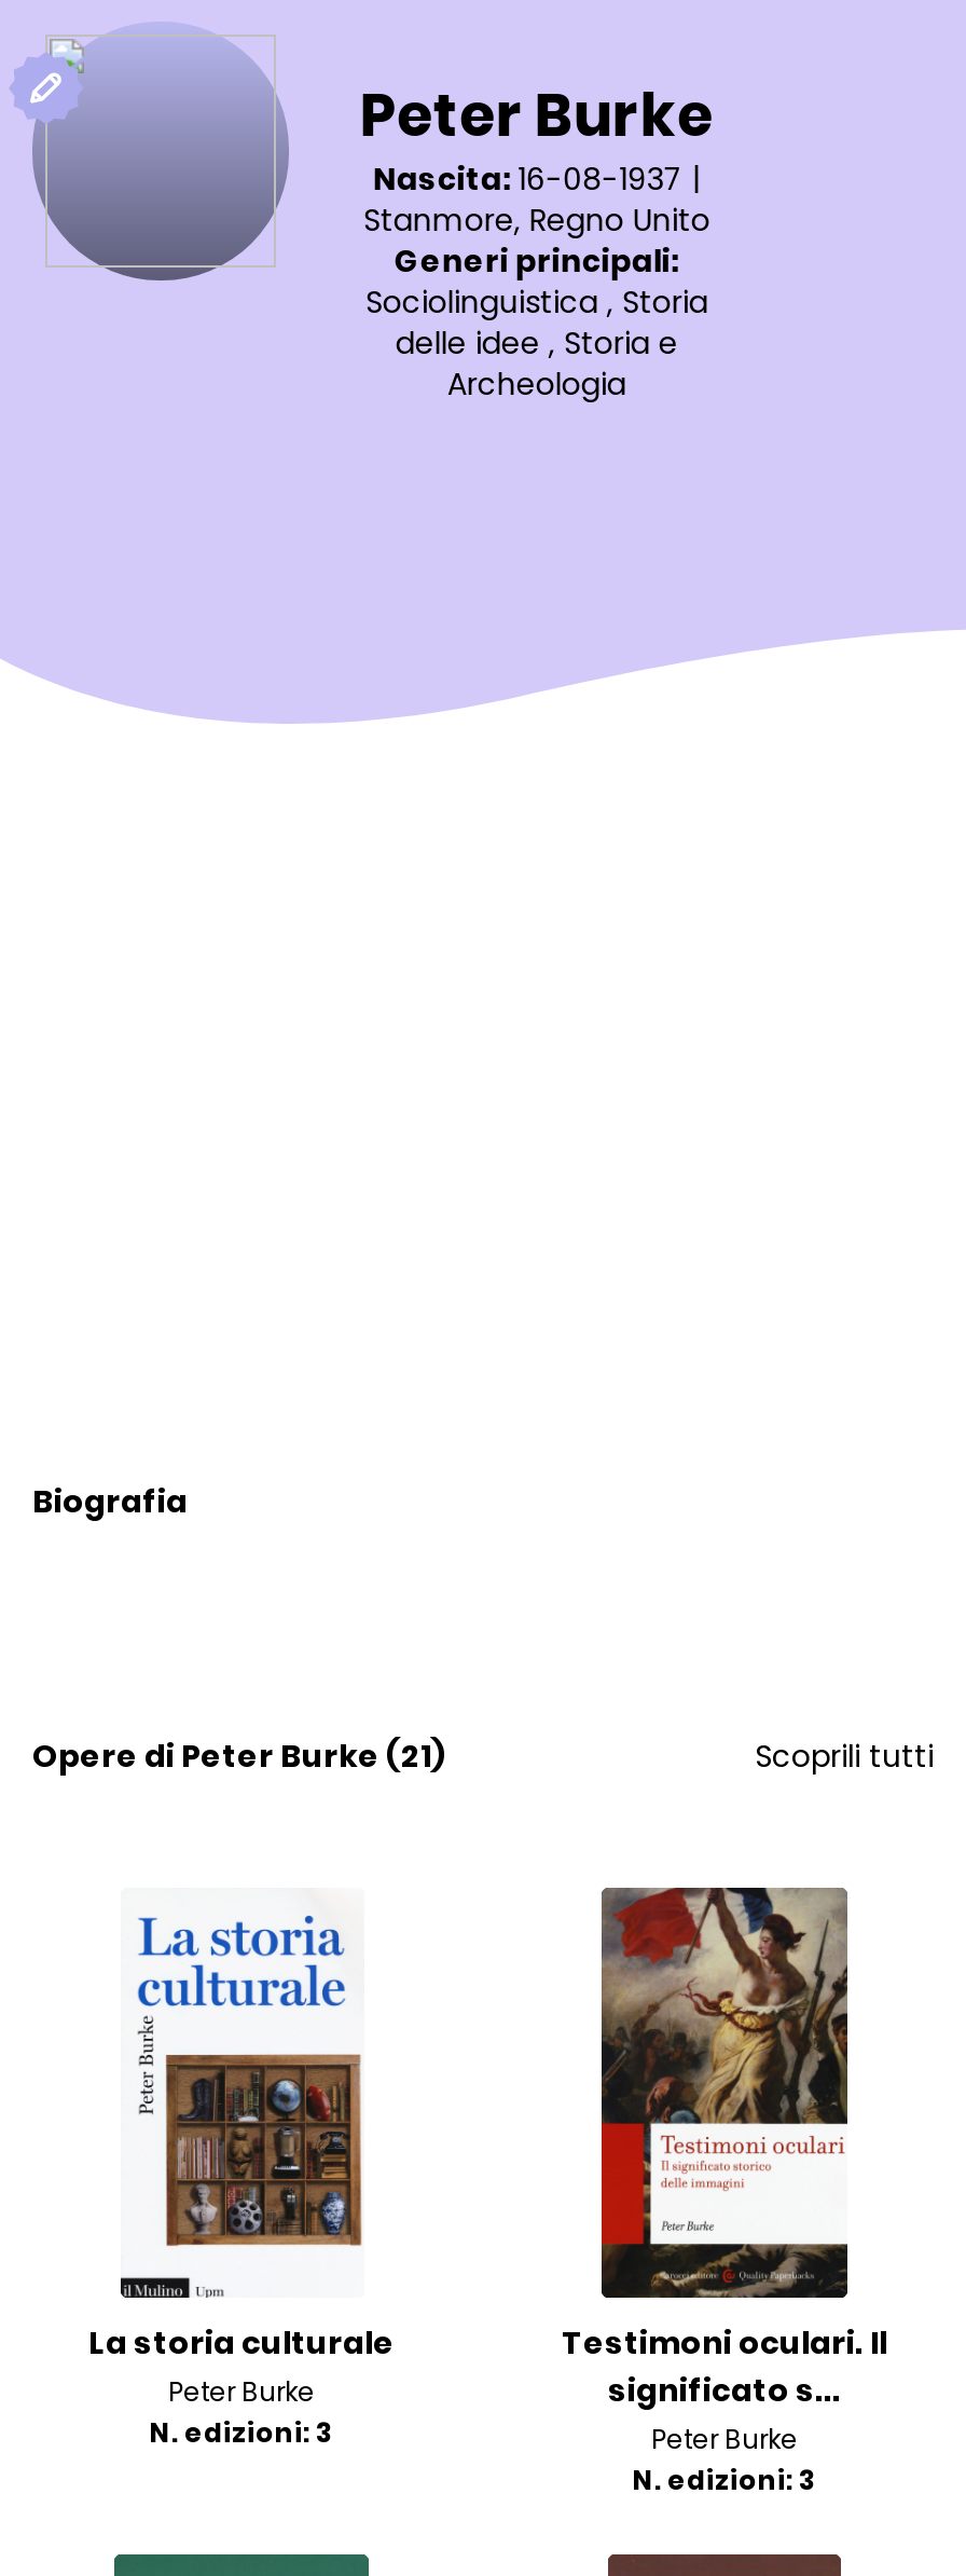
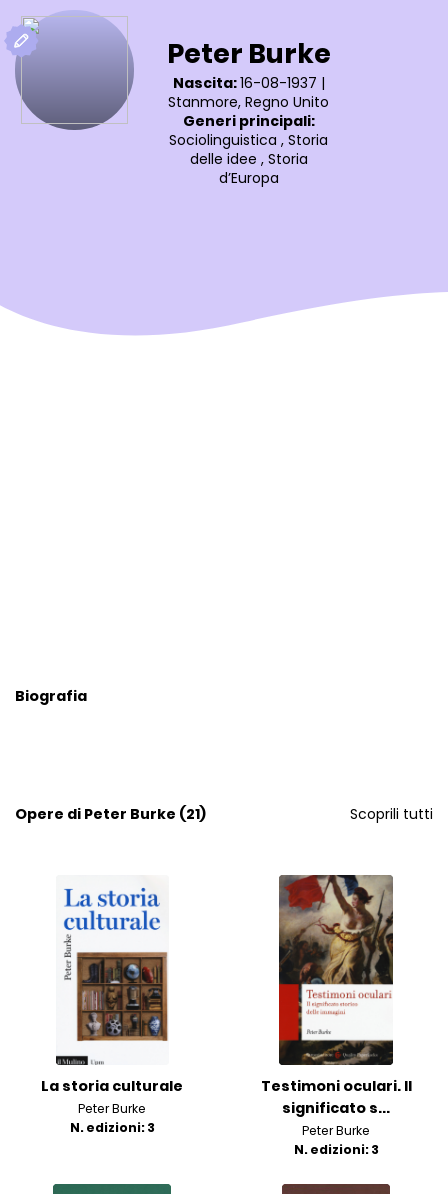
- delle idee, Storia e
- Archeologia
+ delle idee, Storia
+ d’Europa
